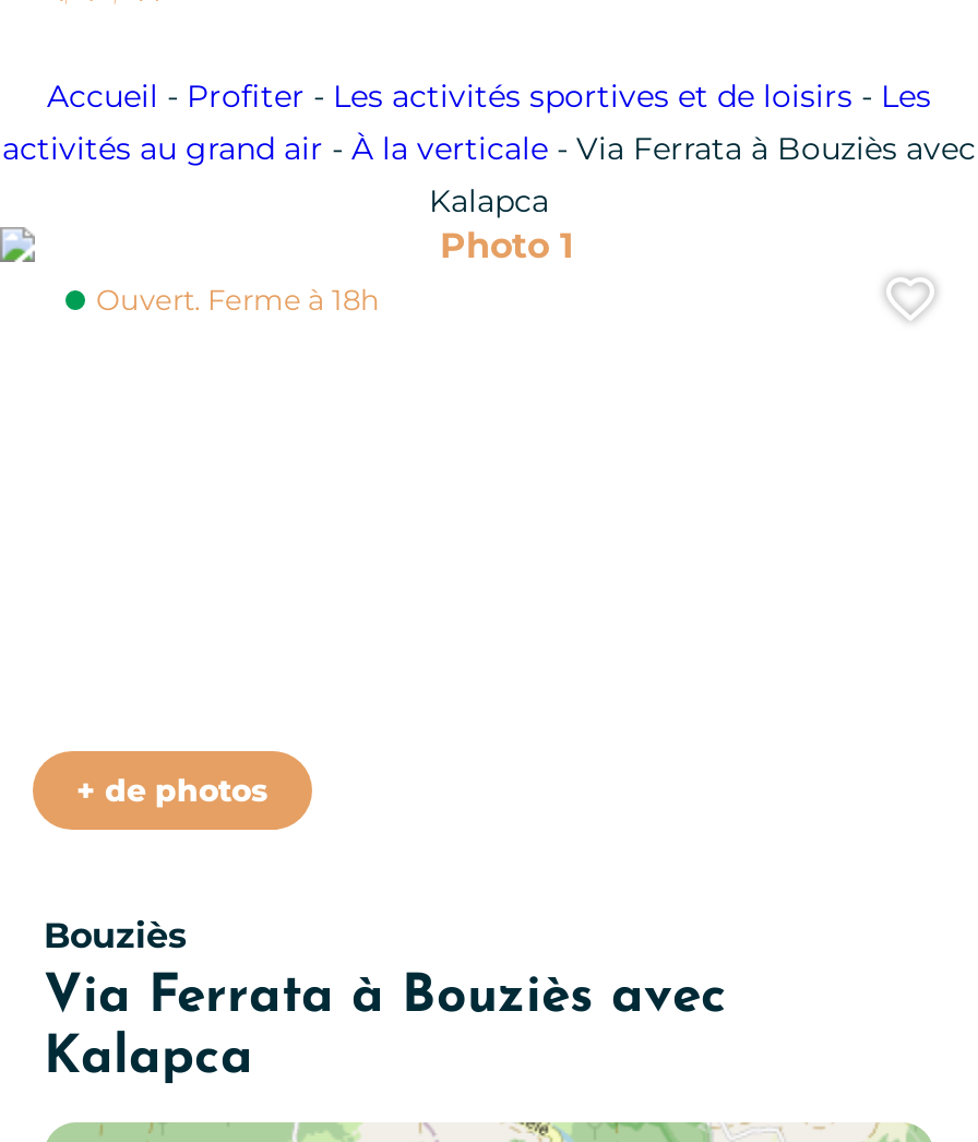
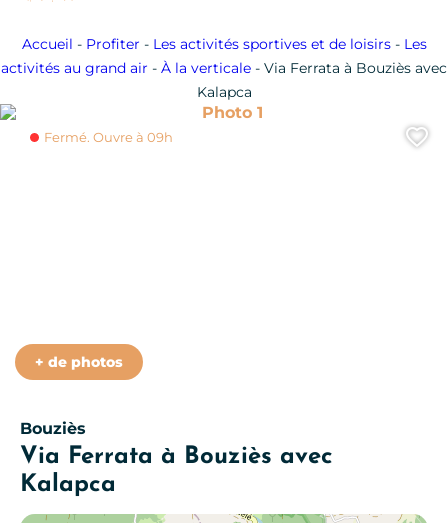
- Ouvert. Ferme à 18h
+ Fermé. Ouvre à 09h
